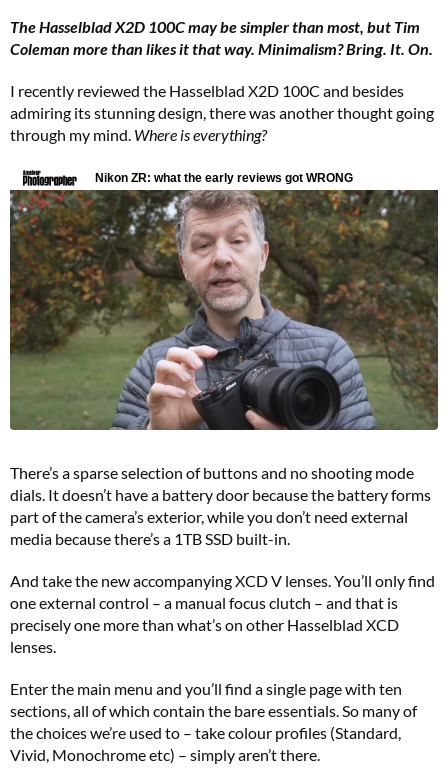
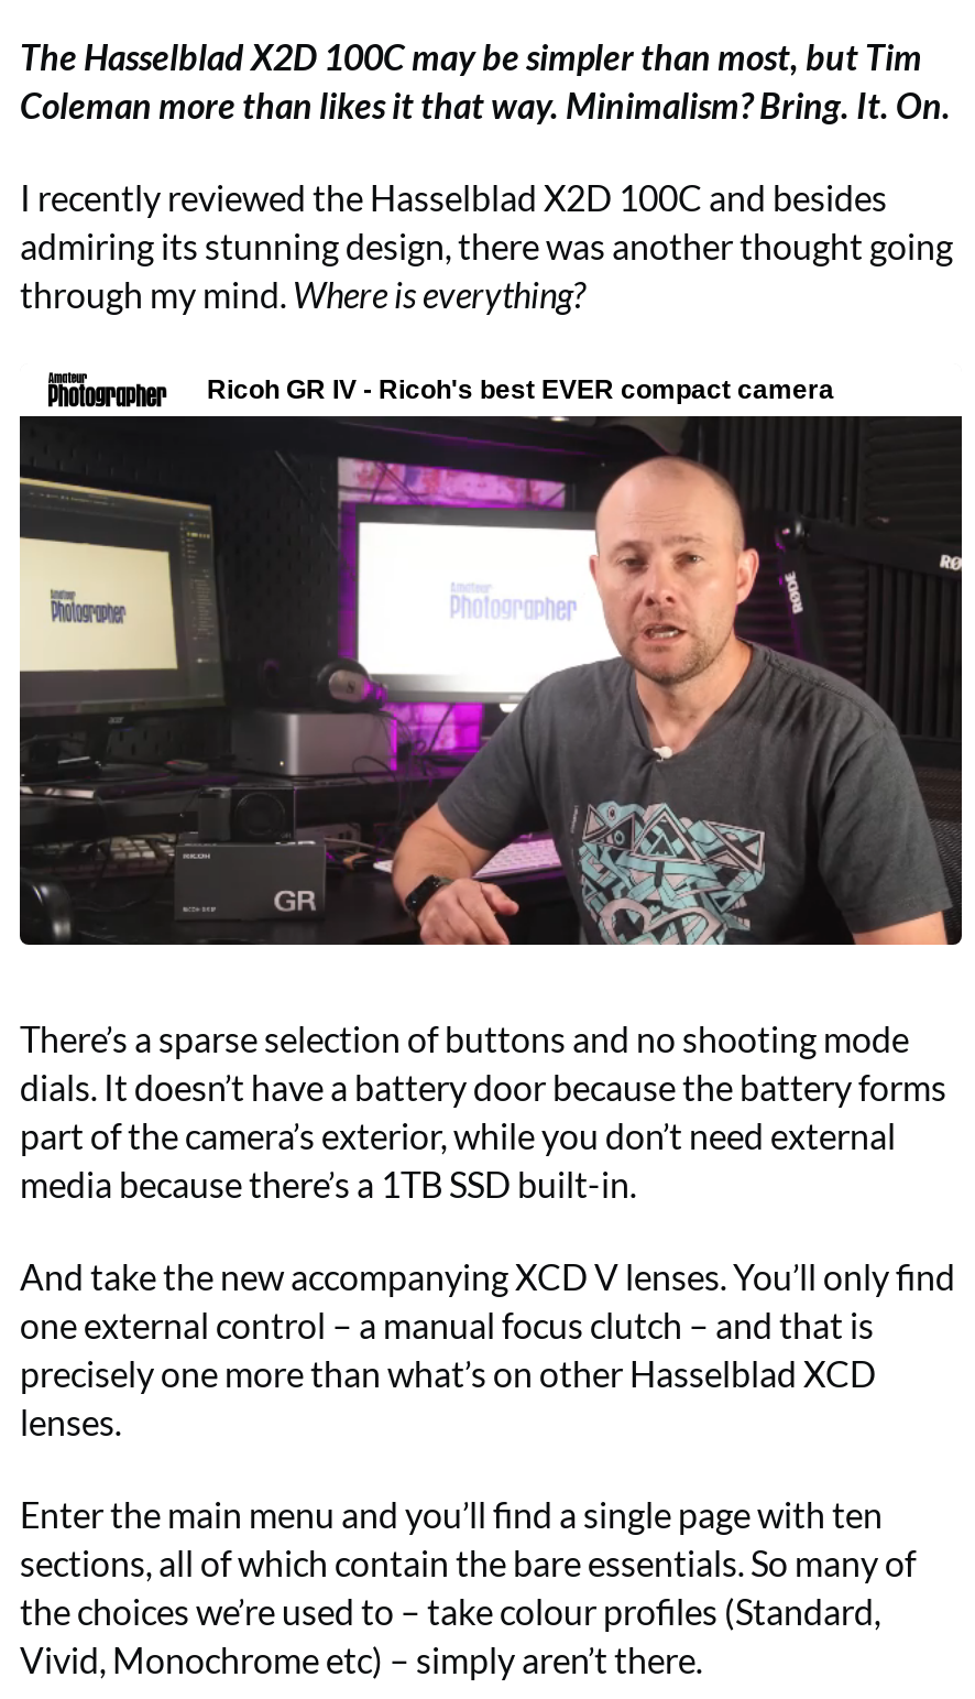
- [image]
+ [image]
